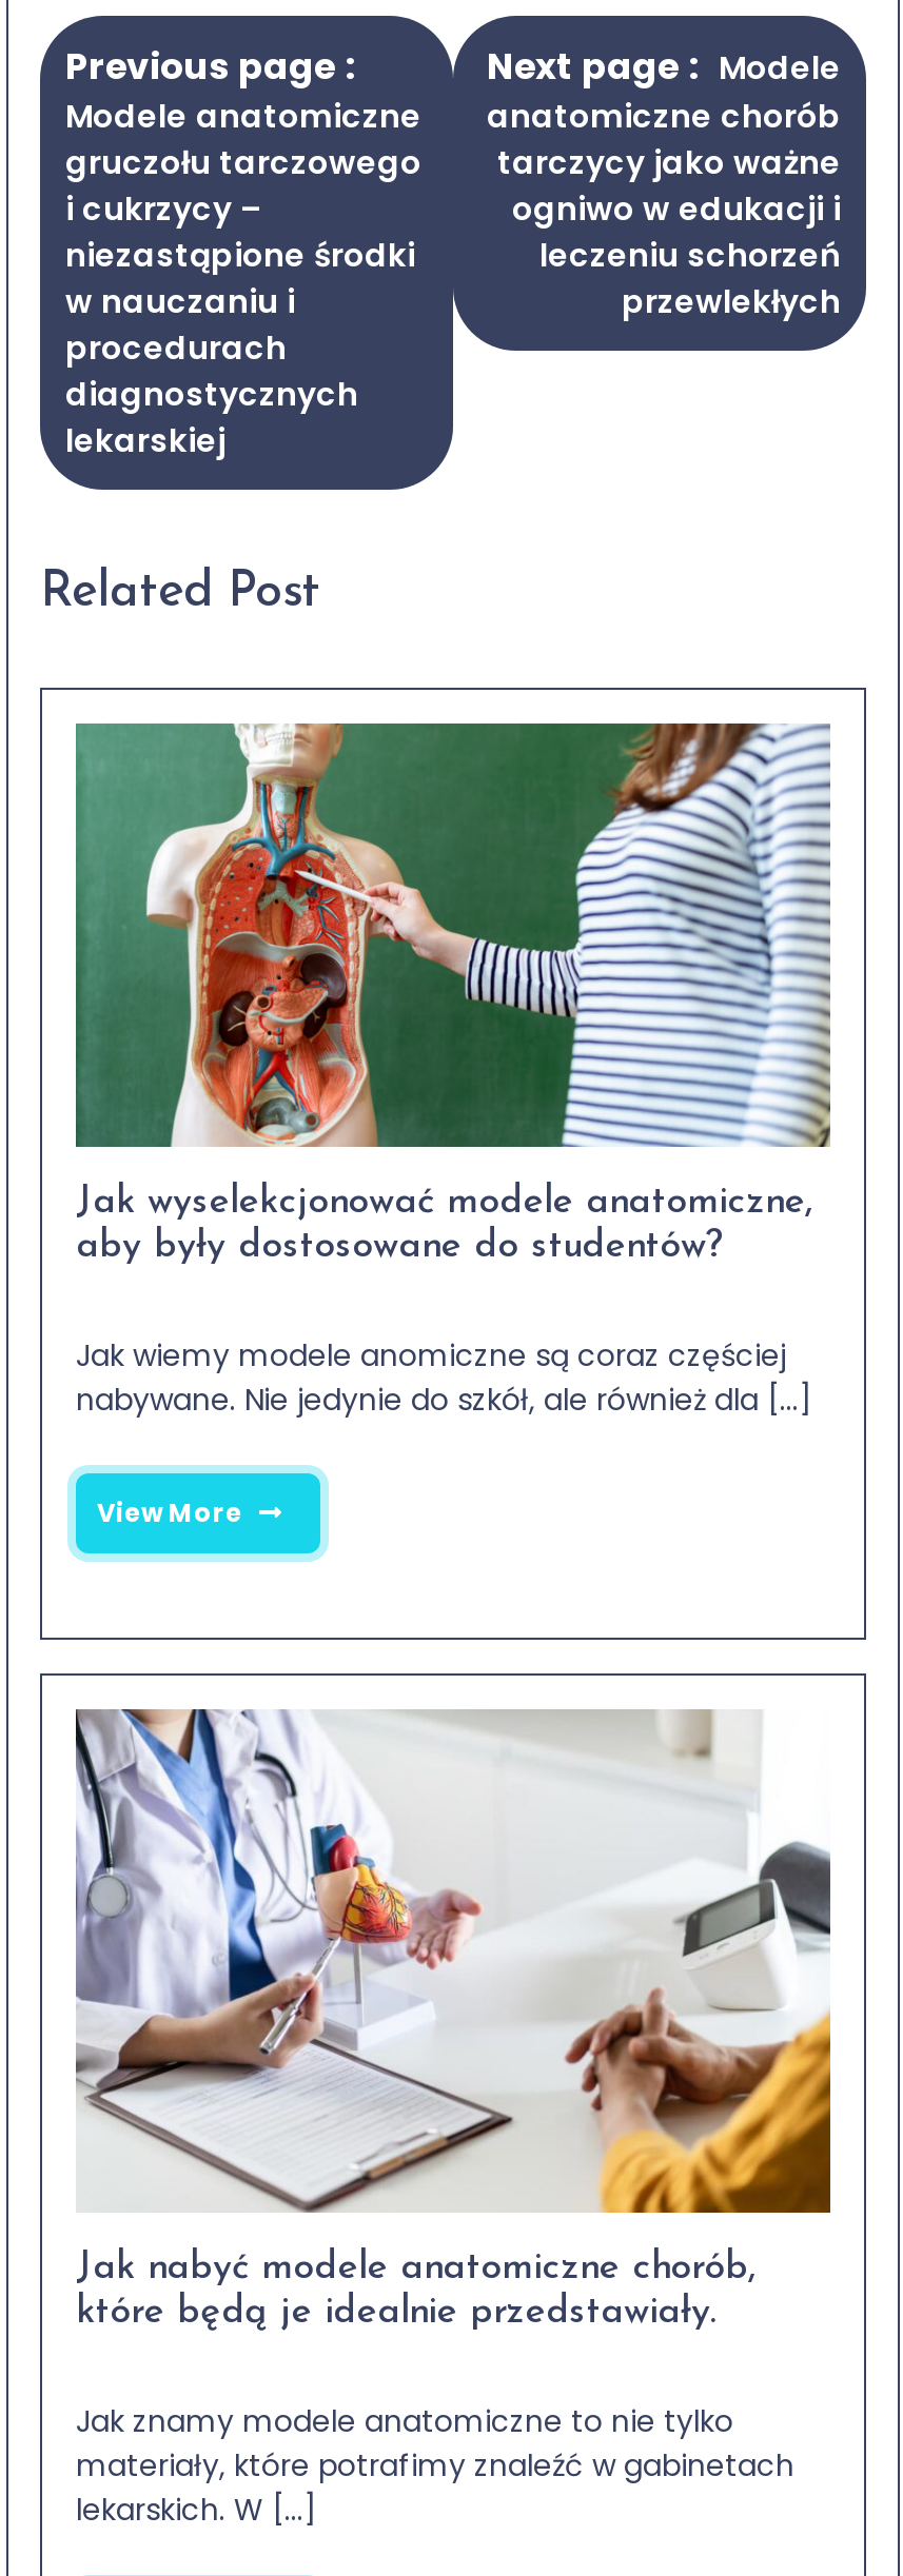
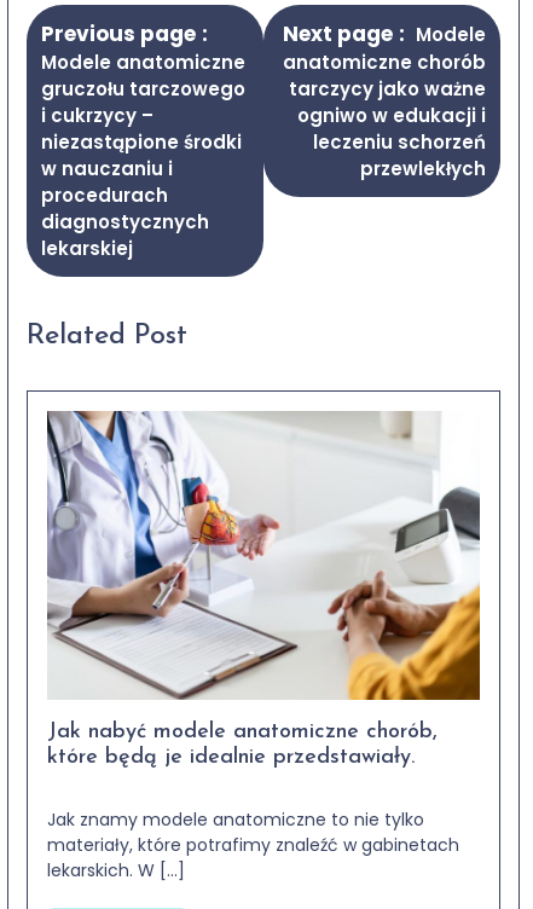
- [image]
- Jak wyselekcjonować modele anatomiczne,
- aby były dostosowane do studentów?
- Jak wiemy modele anomiczne są coraz częściej
- nabywane. Nie jedynie do szkół, ale również dla [...]
- View More
